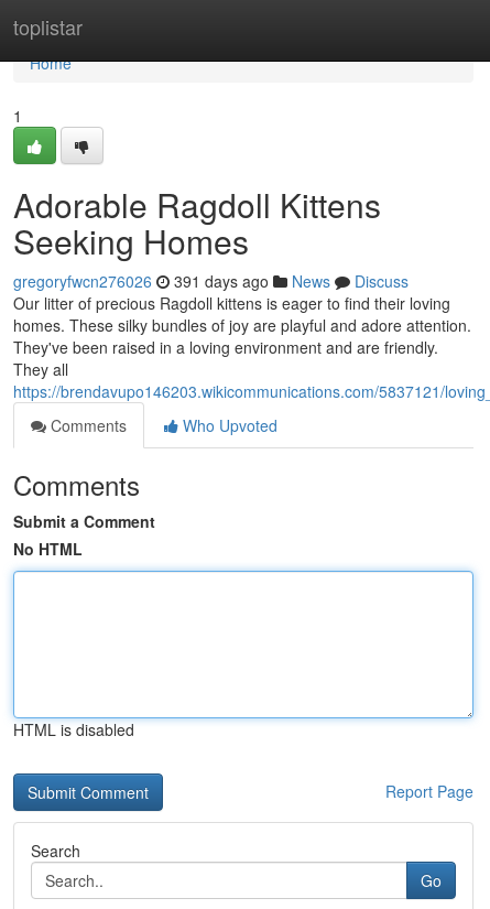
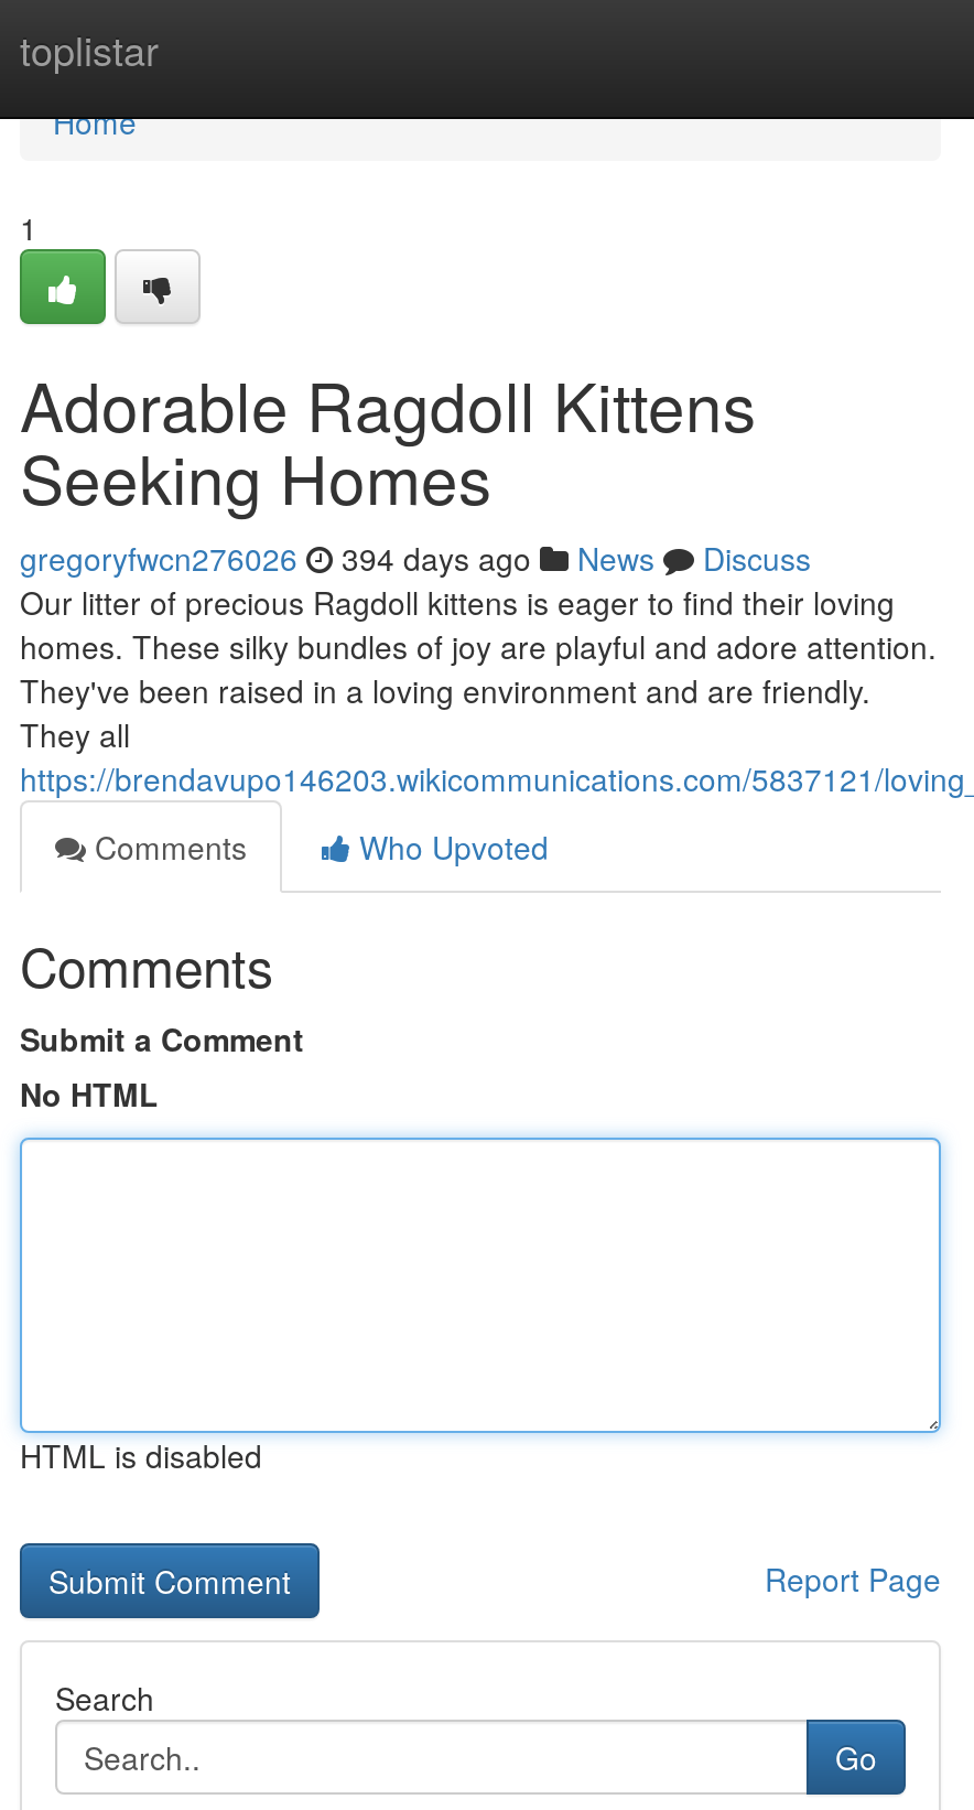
- gregoryfwcn276026 391 days ago News Discuss
+ gregoryfwcn276026 394 days ago News Discuss
